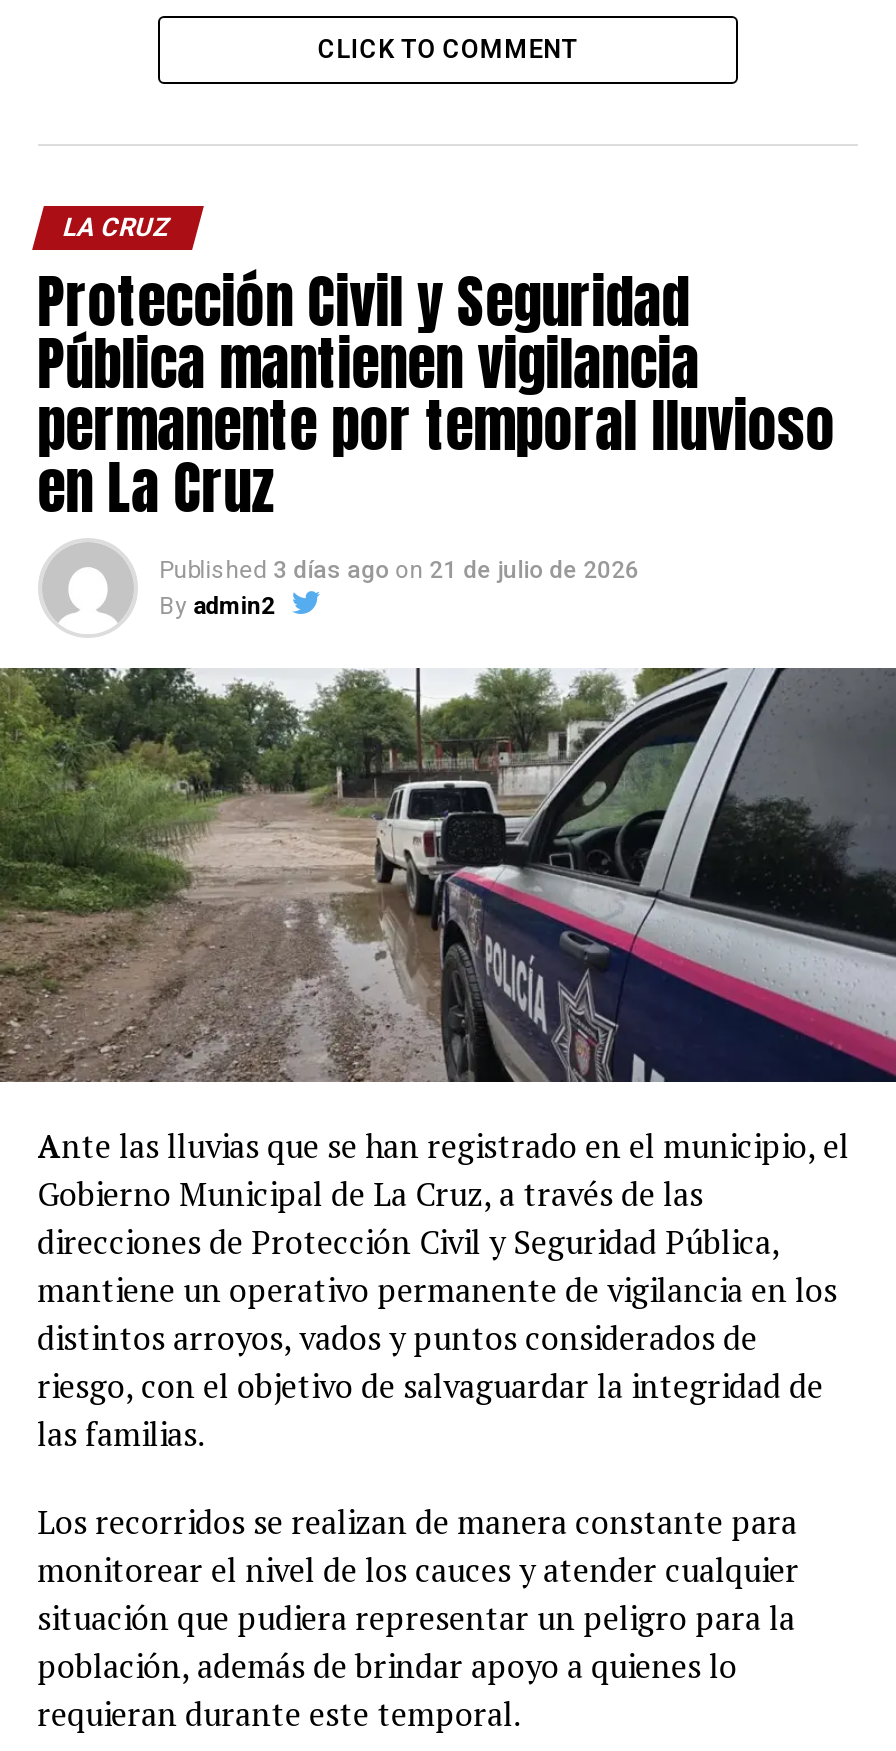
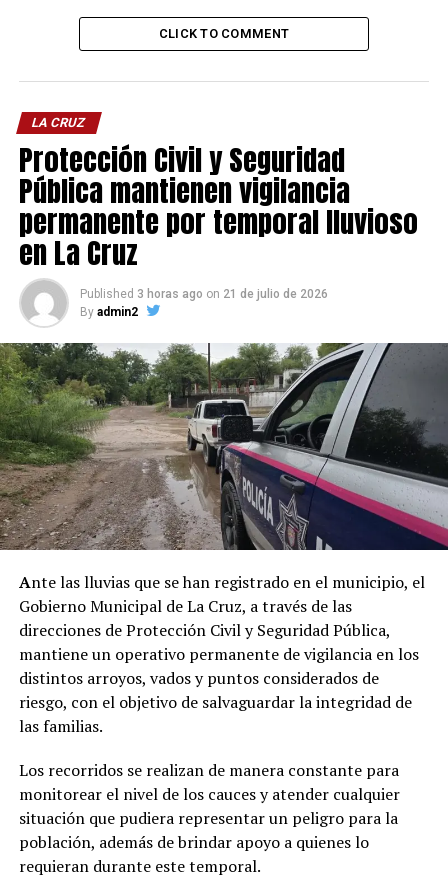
- Published 3 días ago on 21 de julio de 2026
+ Published 3 horas ago on 21 de julio de 2026
